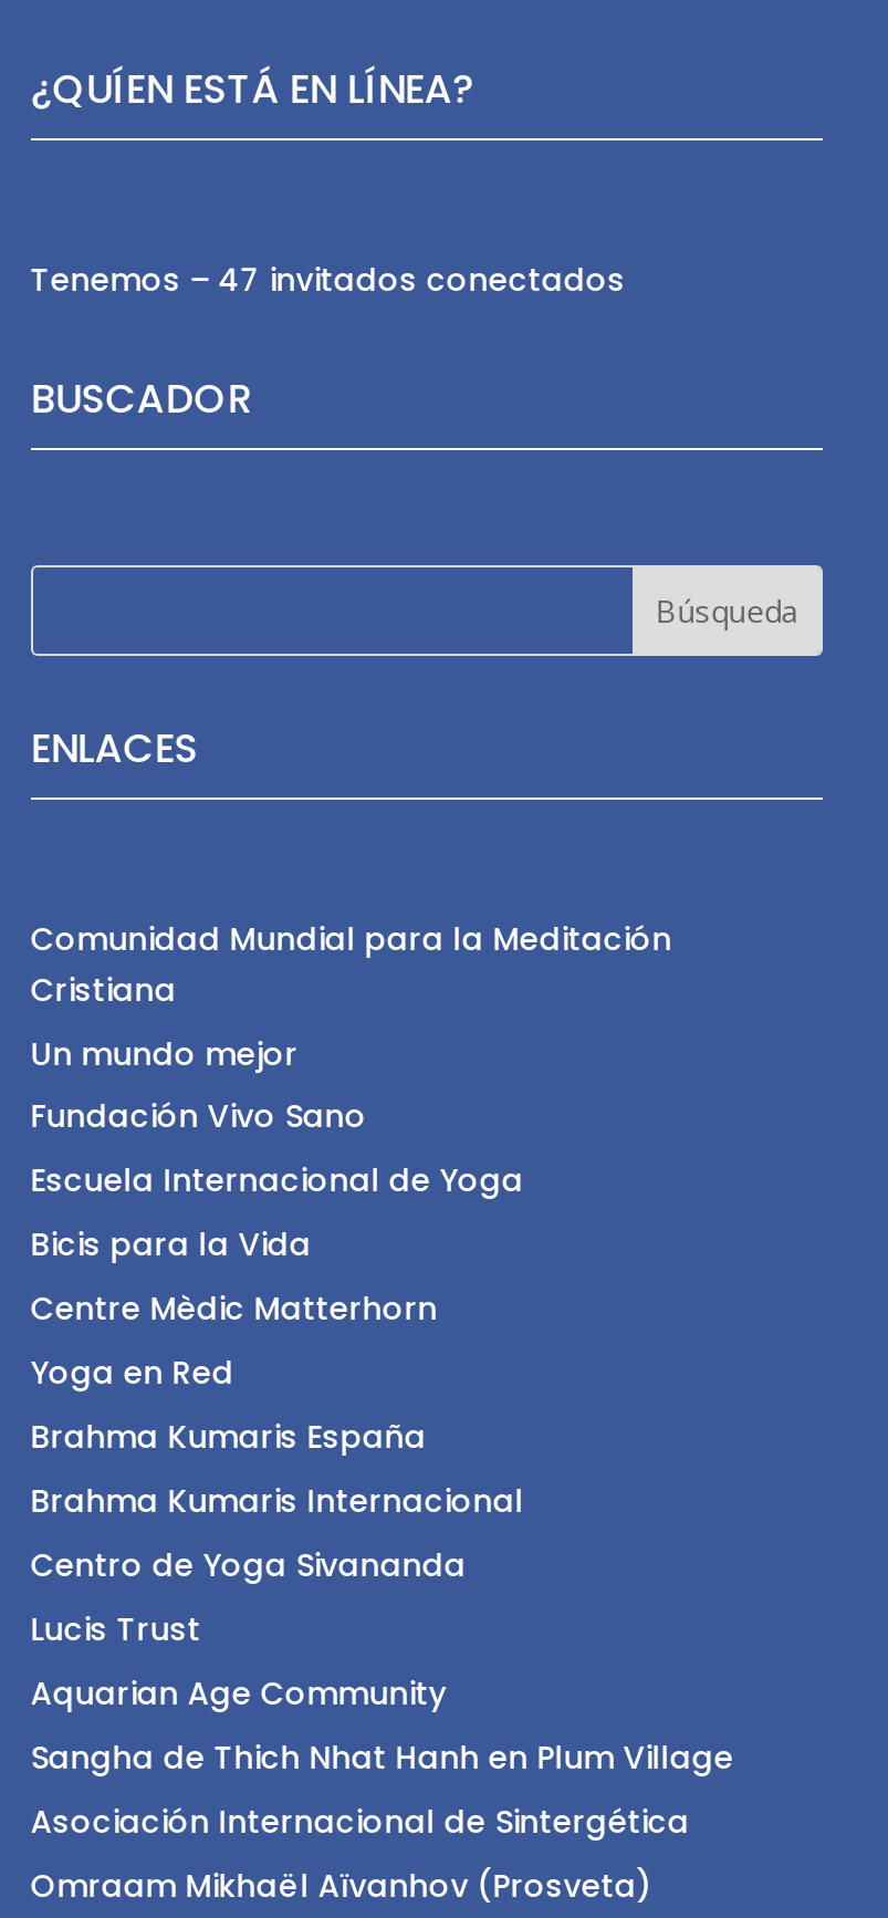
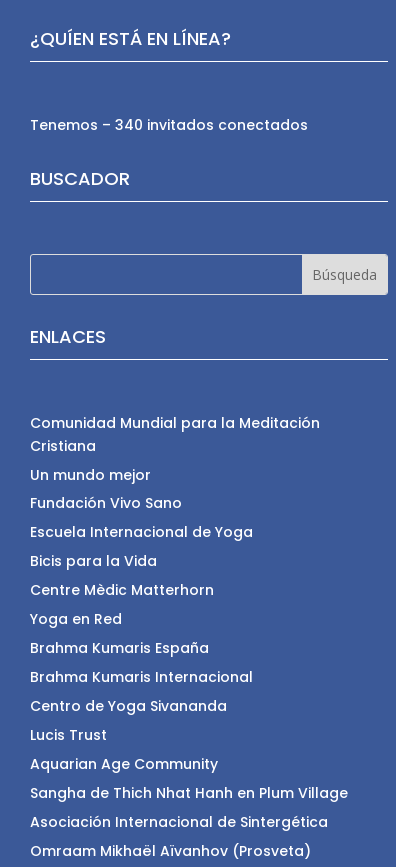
- Tenemos – 47 invitados conectados
+ Tenemos – 340 invitados conectados
